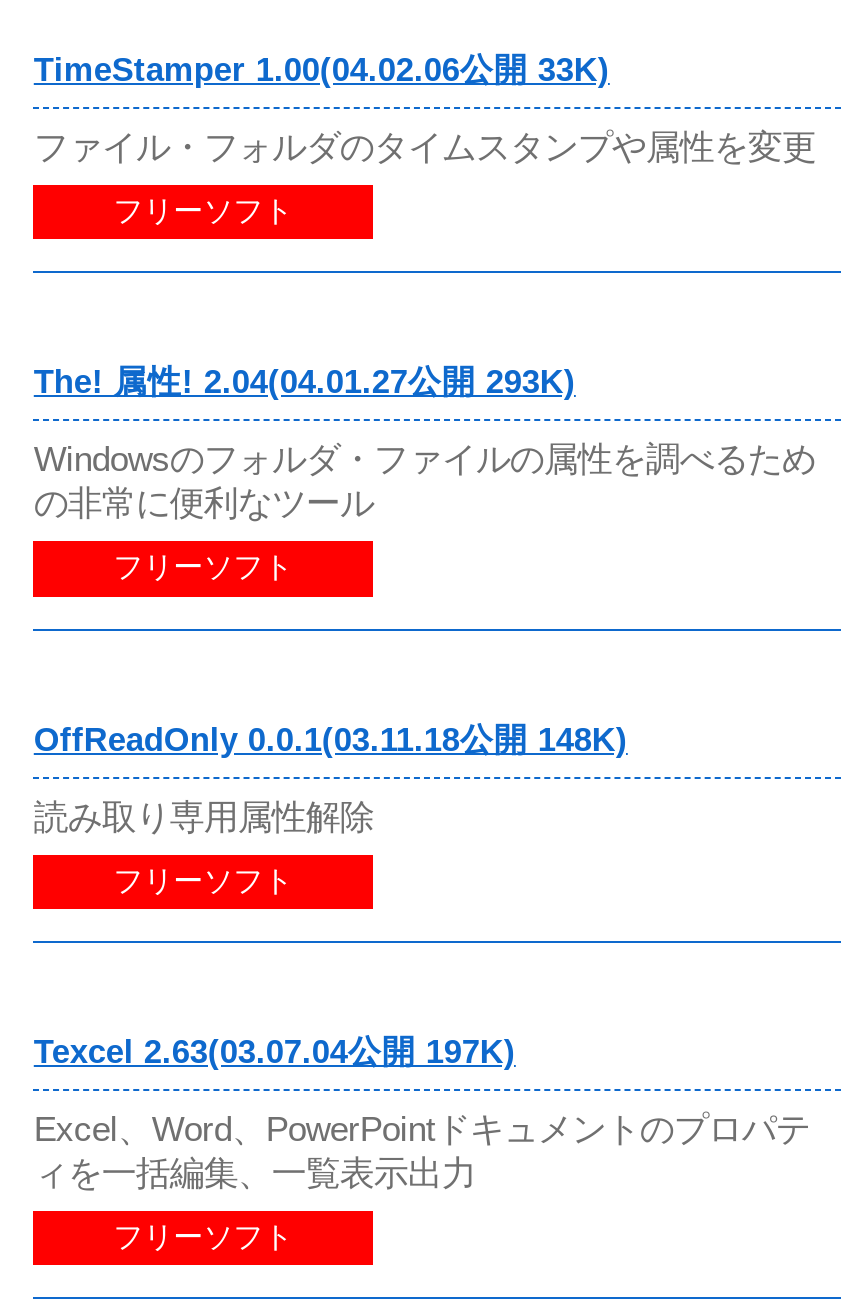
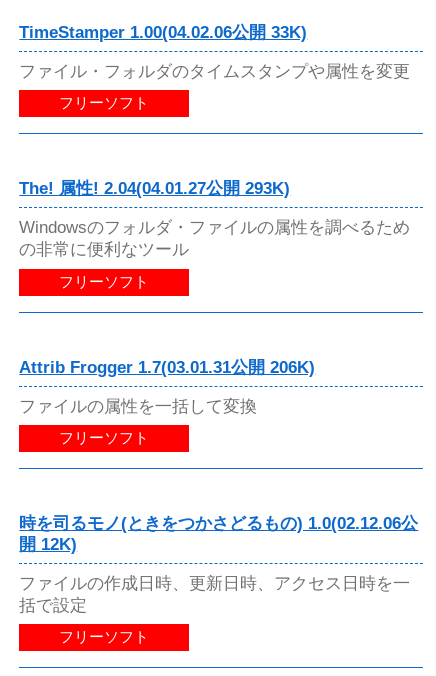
- OffReadOnly 0.0.1(03.11.18公開 148K)
+ Attrib Frogger 1.7(03.01.31公開 206K)

- 読み取り専用属性解除
+ ファイルの属性を一括して変換

- Texcel 2.63(03.07.04公開 197K)
+ 時を司るモノ(ときをつかさどるもの) 1.0(02.12.06公
+ 開 12K)

- Excel、Word、PowerPointドキュメントのプロパテ
- ィを一括編集、一覧表示出力
+ ファイルの作成日時、更新日時、アクセス日時を一
+ 括で設定
